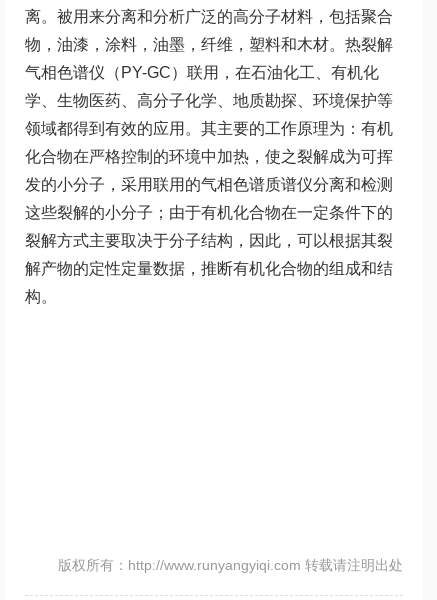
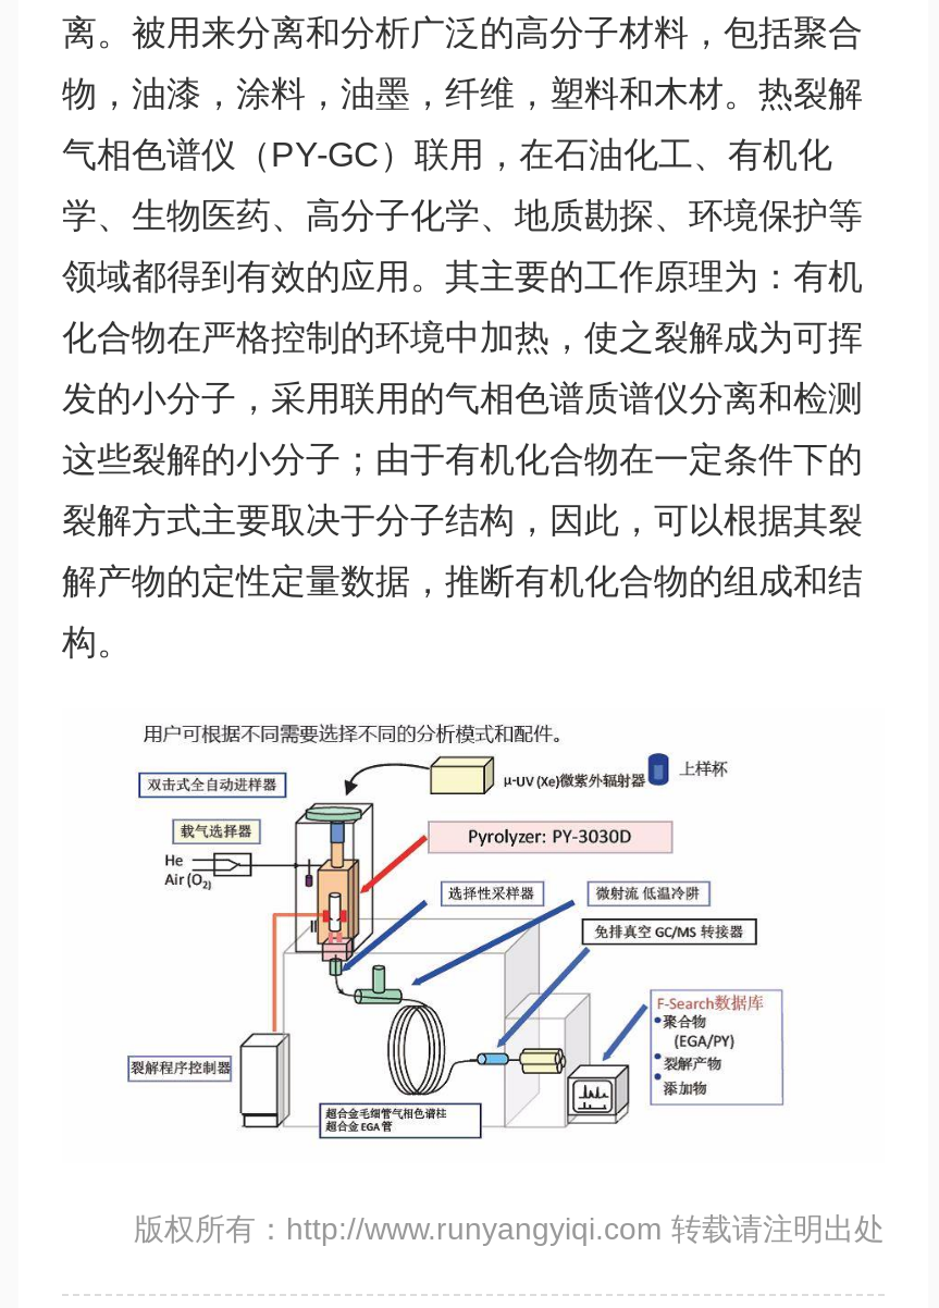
+ [image]
